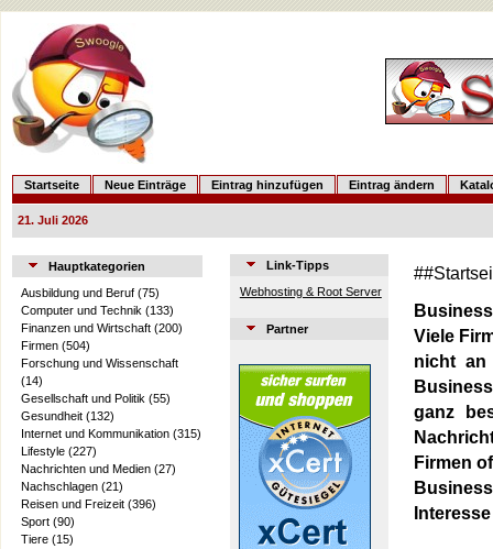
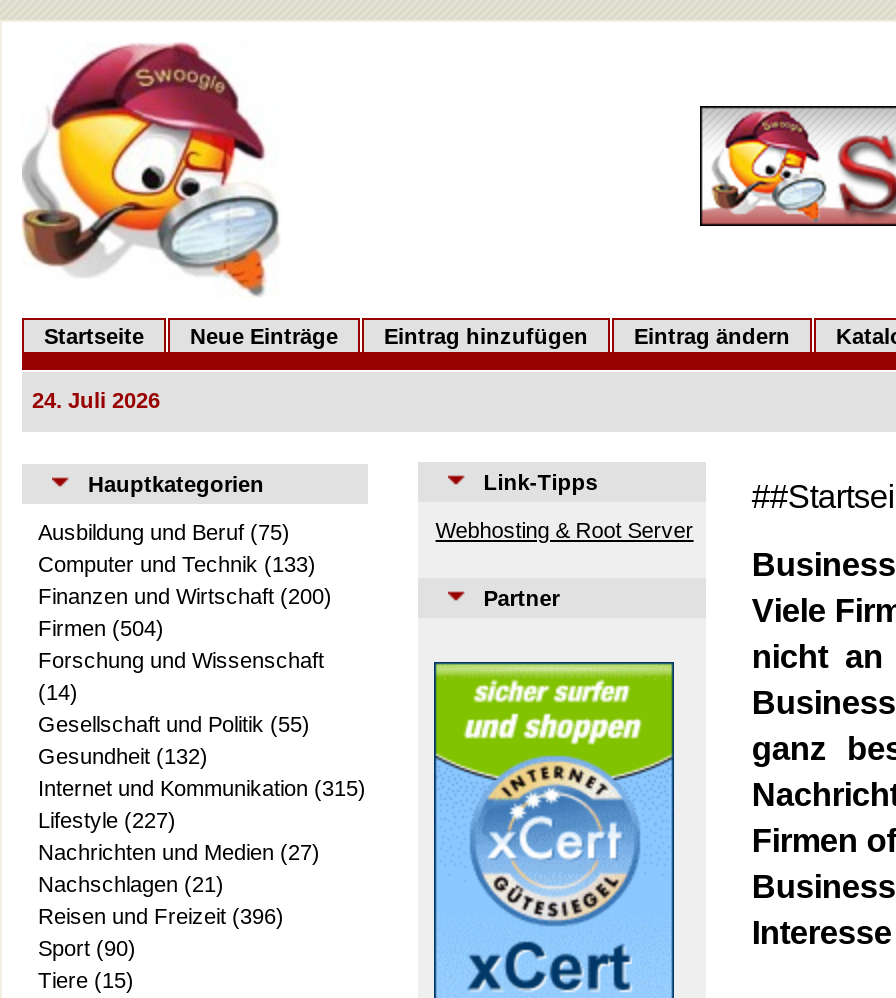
- 21. Juli 2026
+ 24. Juli 2026
